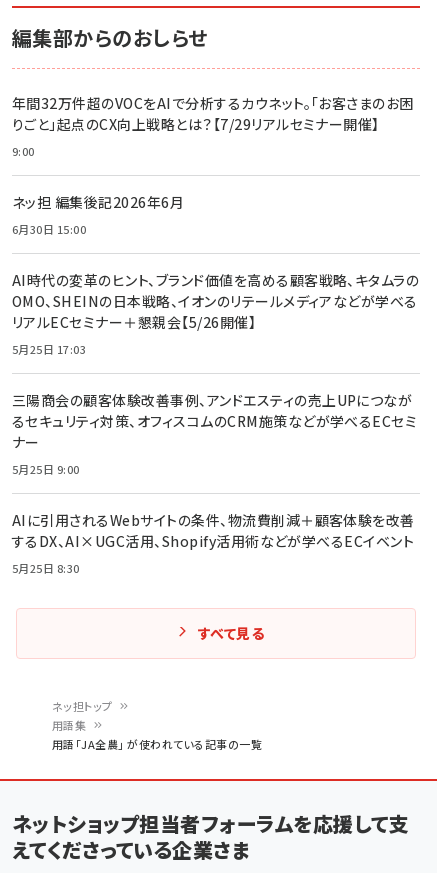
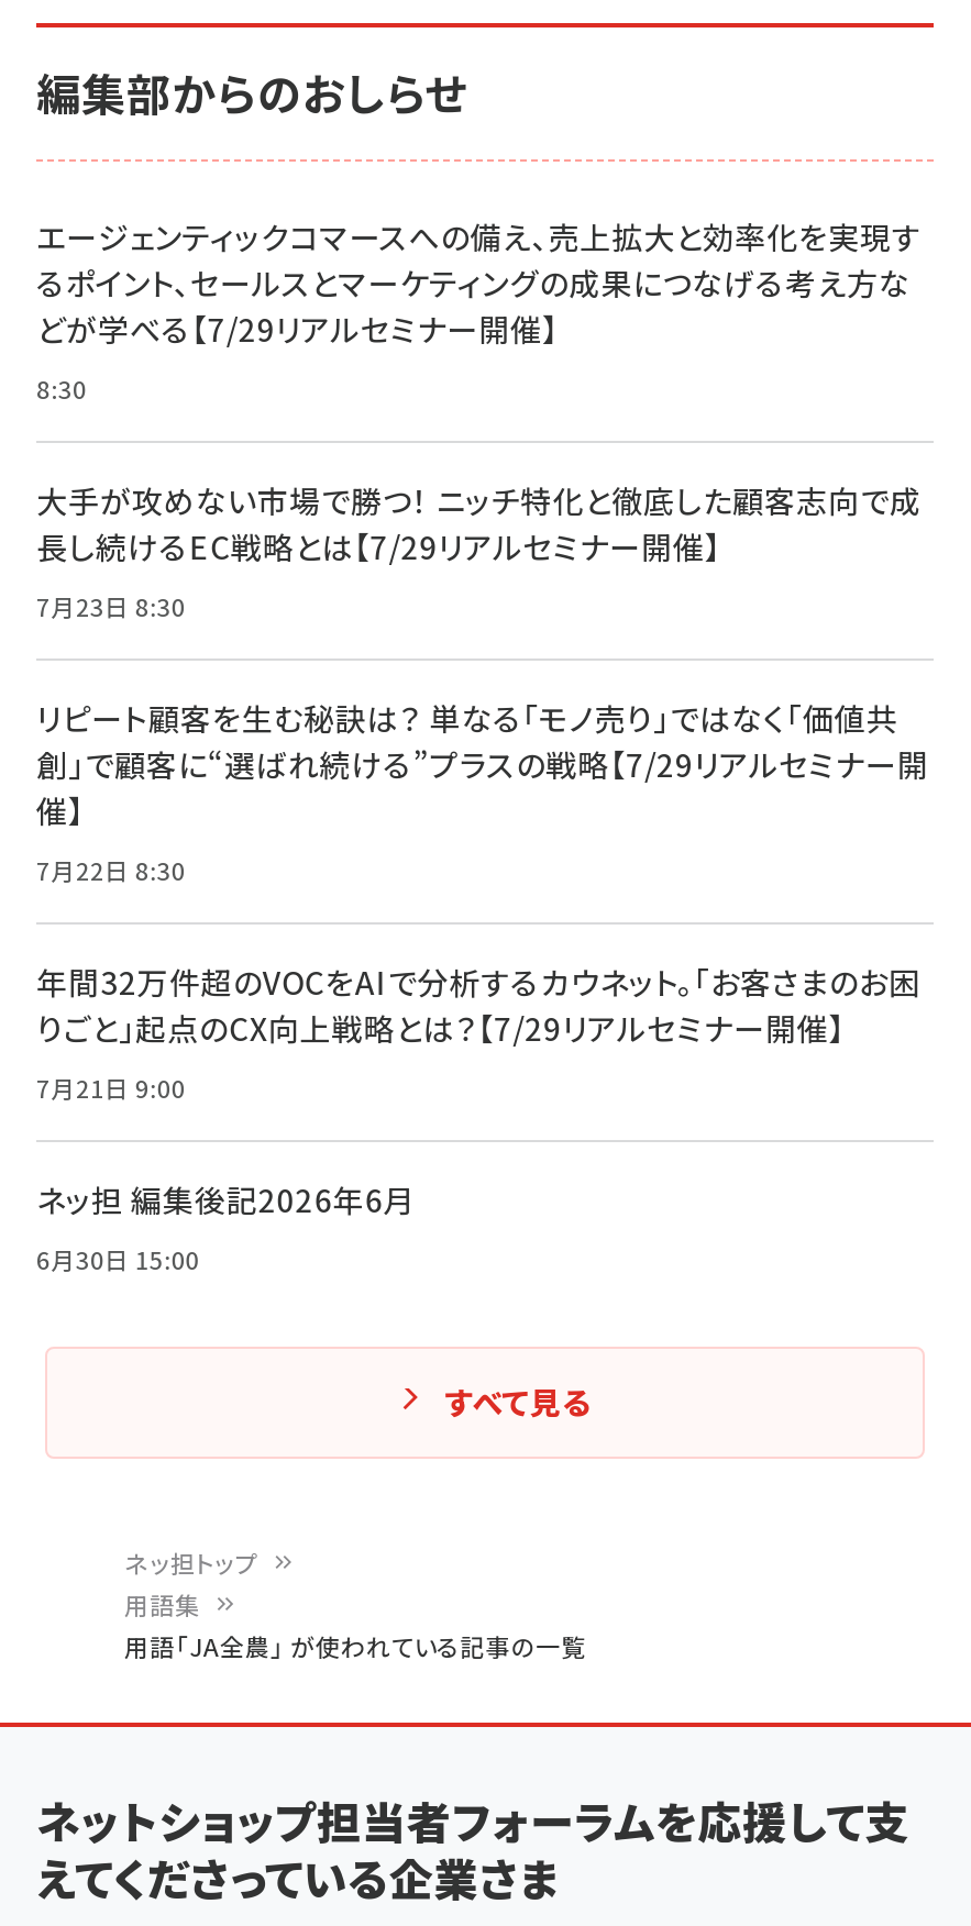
+ エージェンティックコマースへの備え、売上拡大と効率化を実現す
+ るポイント、セールスとマーケティングの成果につなげる考え方な
+ どが学べる【7/29リアルセミナー開催】
+ 8:30
+ 大手が攻めない市場で勝つ！ ニッチ特化と徹底した顧客志向で成
+ 長し続けるEC戦略とは【7/29リアルセミナー開催】
+ 7月23日 8:30
+ リピート顧客を生む秘訣は？ 単なる「モノ売り」ではなく「価値共
+ 創」で顧客に“選ばれ続ける”プラスの戦略【7/29リアルセミナー開
+ 催】
+ 7月22日 8:30

moved down: 年間32万件超のVOCをAIで分析するカウネット。「お客さまのお困 | りごと」起点のCX向上戦略とは？【7/29リアルセミナー開催】

- 9:00
+ 7月21日 9:00

moved down: ネッ担 編集後記2026年6月 | 6月30日 15:00

- AI時代の変革のヒント、ブランド価値を高める顧客戦略、キタムラの
- OMO、SHEINの日本戦略、イオンのリテールメディアなどが学べる
- リアルECセミナー＋懇親会【5/26開催】
- 5月25日 17:03
- 三陽商会の顧客体験改善事例、アンドエスティの売上UPにつなが
- るセキュリティ対策、オフィスコムのCRM施策などが学べるECセミ
- ナー
- 5月25日 9:00
- AIに引用されるWebサイトの条件、物流費削減＋顧客体験を改善
- するDX、AI×UGC活用、Shopify活用術などが学べるECイベント
- 5月25日 8:30
